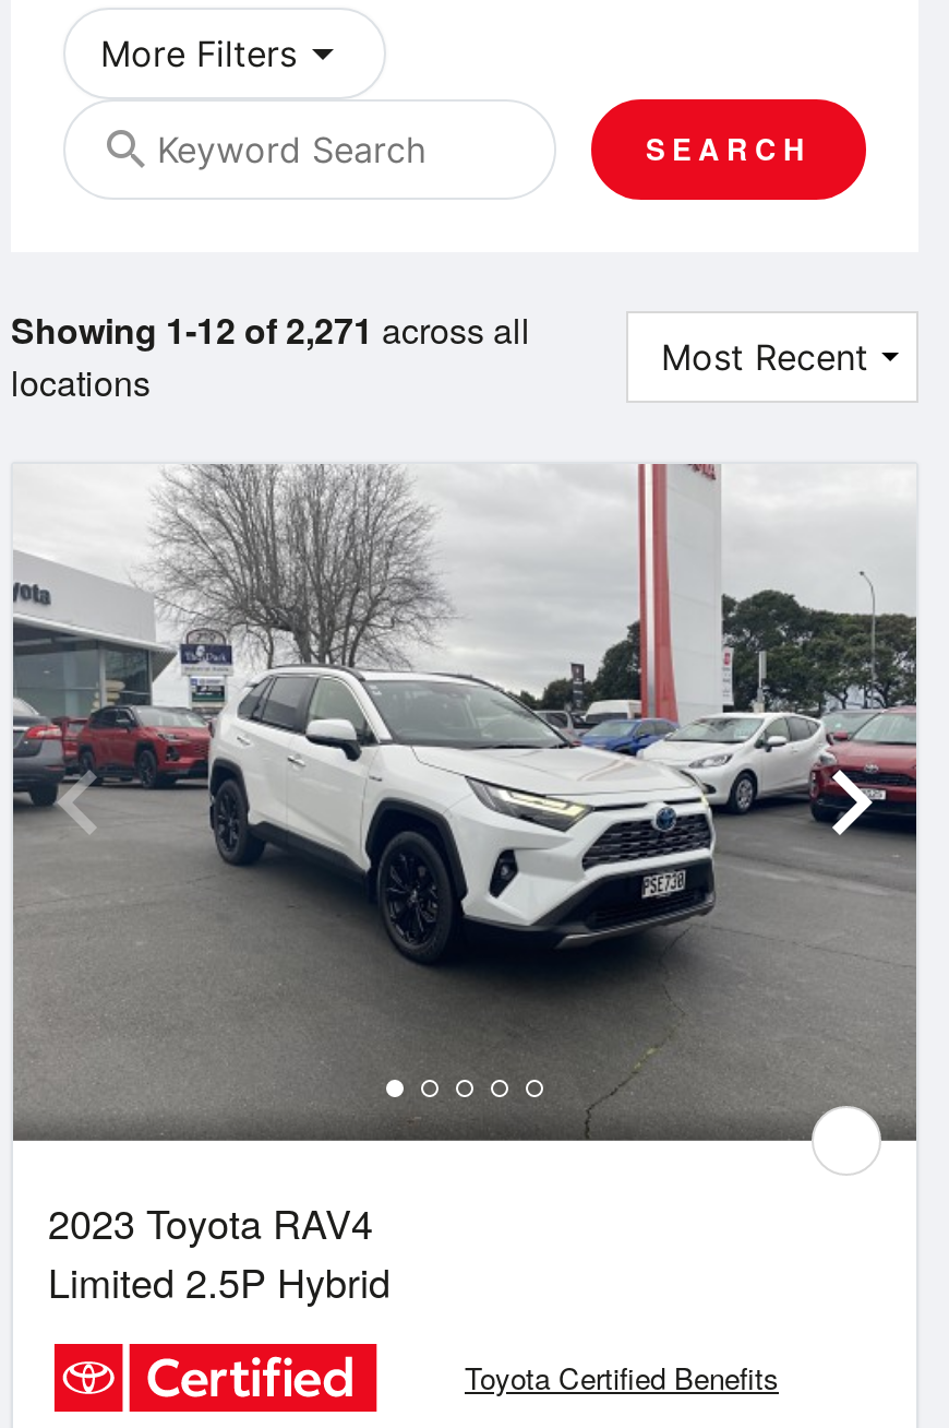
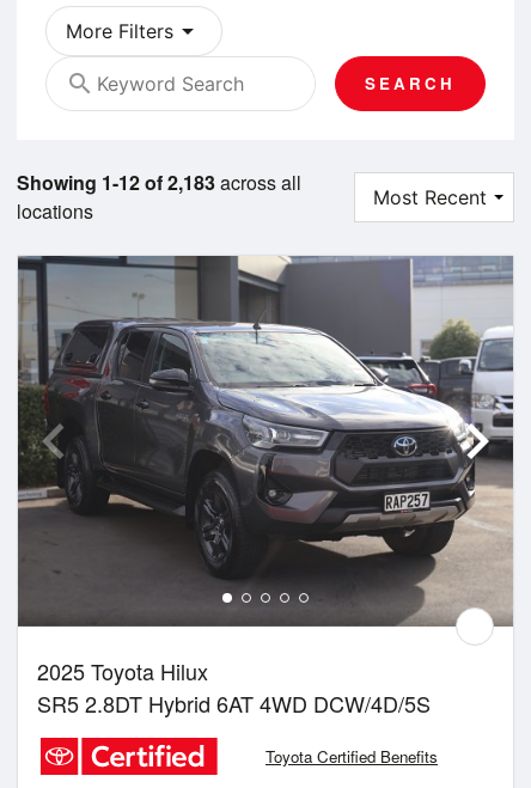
- Showing 1-12 of 2,271 across all
+ Showing 1-12 of 2,183 across all

- [image]
- 2023 Toyota RAV4
- Limited 2.5P Hybrid
+ [image]
+ 2025 Toyota Hilux
+ SR5 2.8DT Hybrid 6AT 4WD DCW/4D/5S
